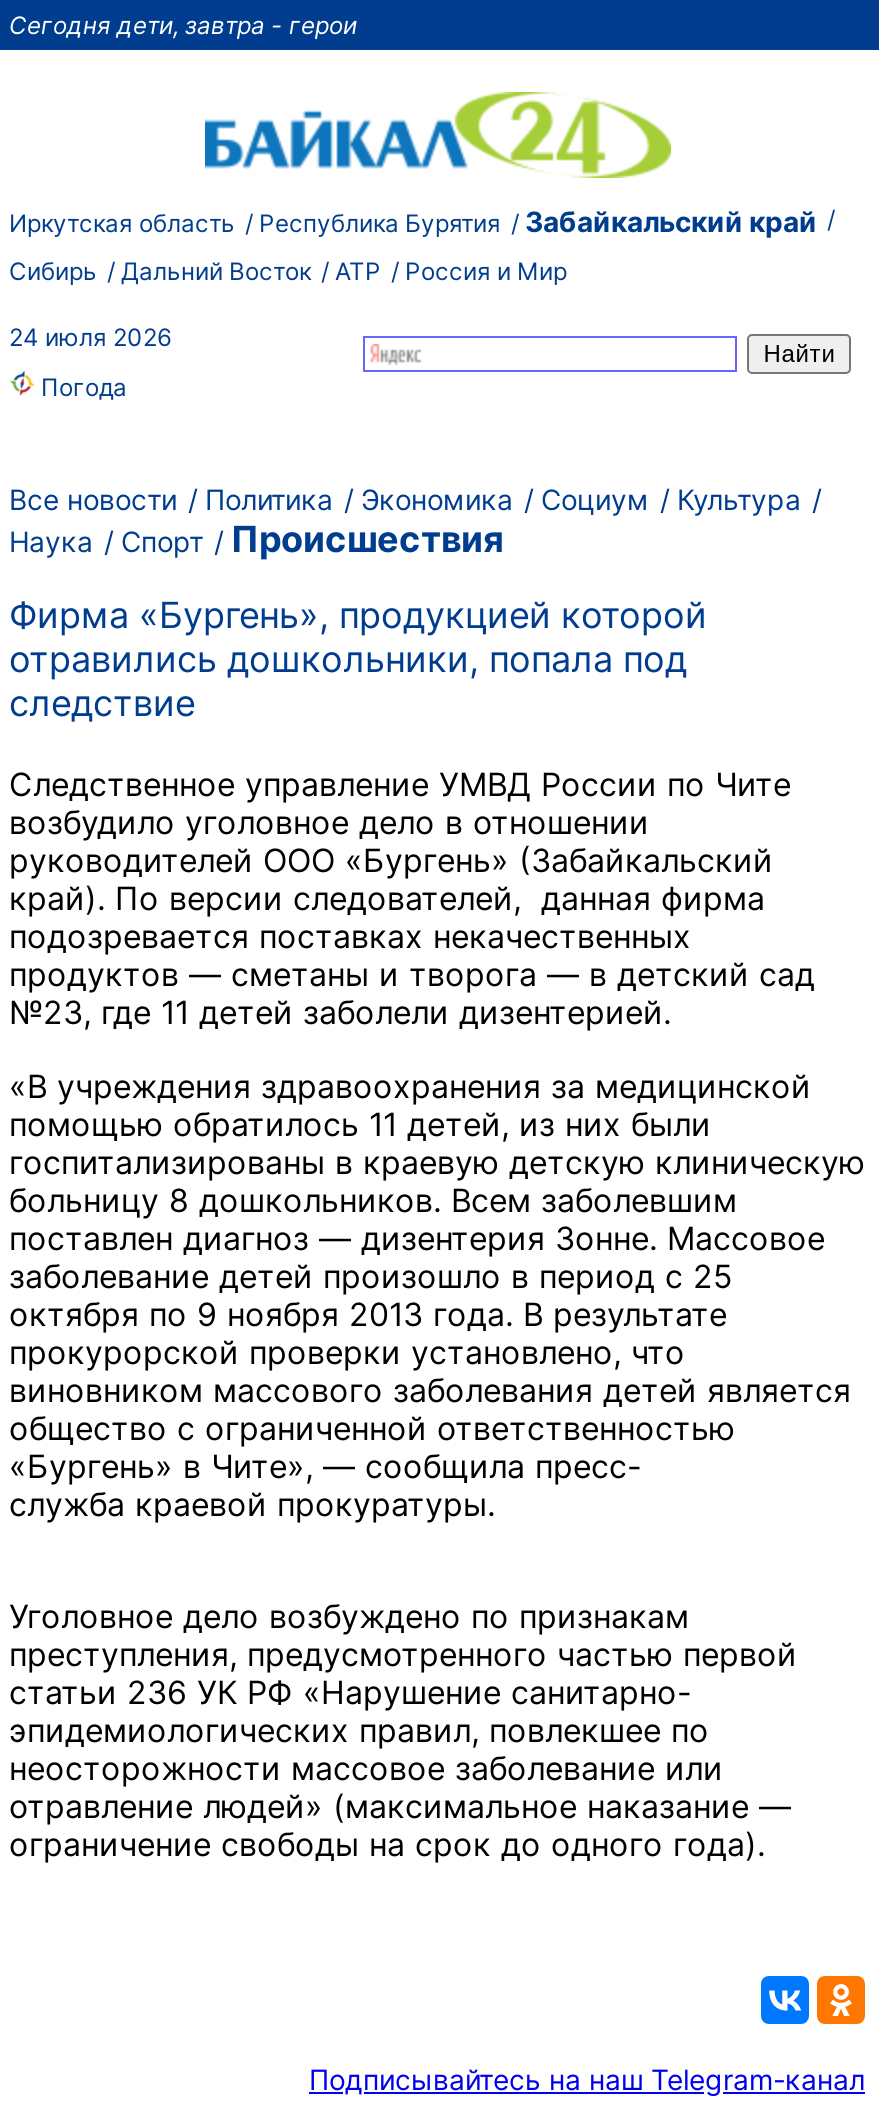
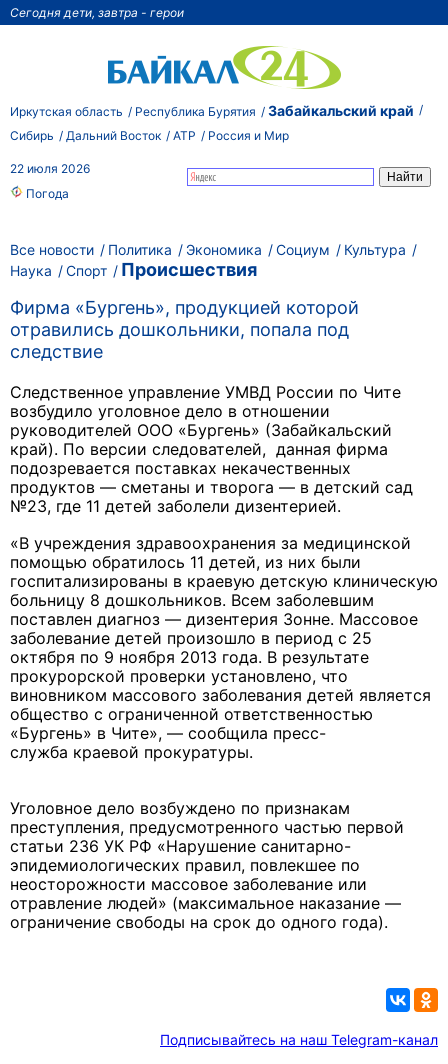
- 24 июля 2026
+ 22 июля 2026
